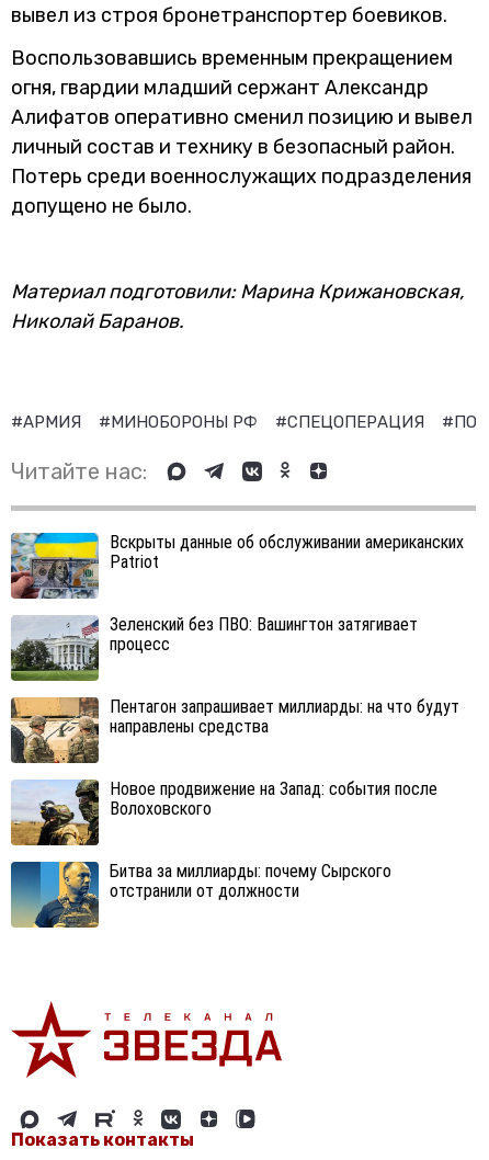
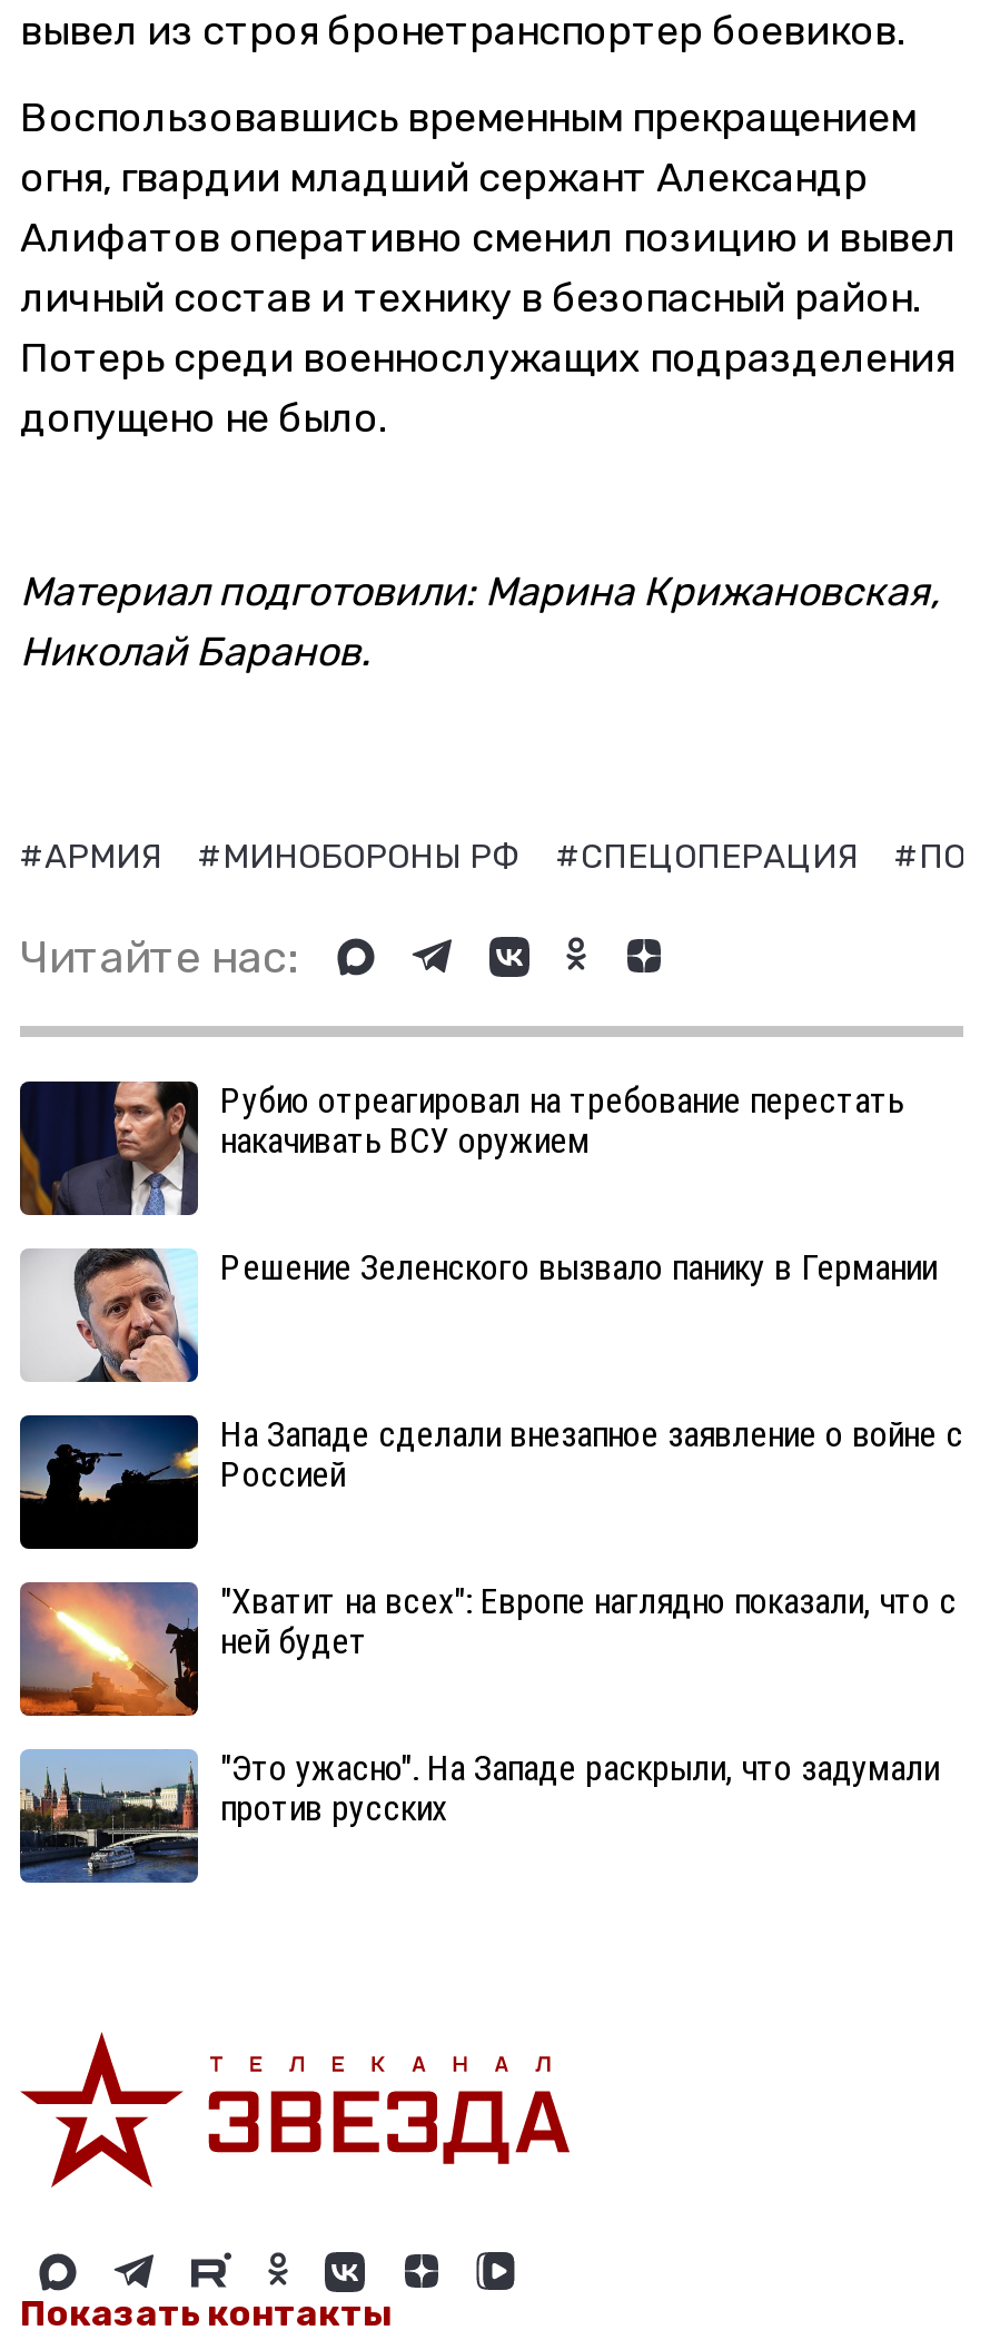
- [image]
- Вскрыты данные об обслуживании американских
- Patriot
+ [image]
+ Рубио отреагировал на требование перестать
+ накачивать ВСУ оружием

- [image]
- Зеленский без ПВО: Вашингтон затягивает
- процесс
+ [image]
+ Решение Зеленского вызвало панику в Германии

- [image]
- Пентагон запрашивает миллиарды: на что будут
- направлены средства
+ [image]
+ На Западе сделали внезапное заявление о войне с
+ Россией

- [image]
- Новое продвижение на Запад: события после
- Волоховского
+ [image]
+ "Хватит на всех": Европе наглядно показали, что с
+ ней будет

- [image]
- Битва за миллиарды: почему Сырского
- отстранили от должности
+ [image]
+ "Это ужасно". На Западе раскрыли, что задумали
+ против русских
